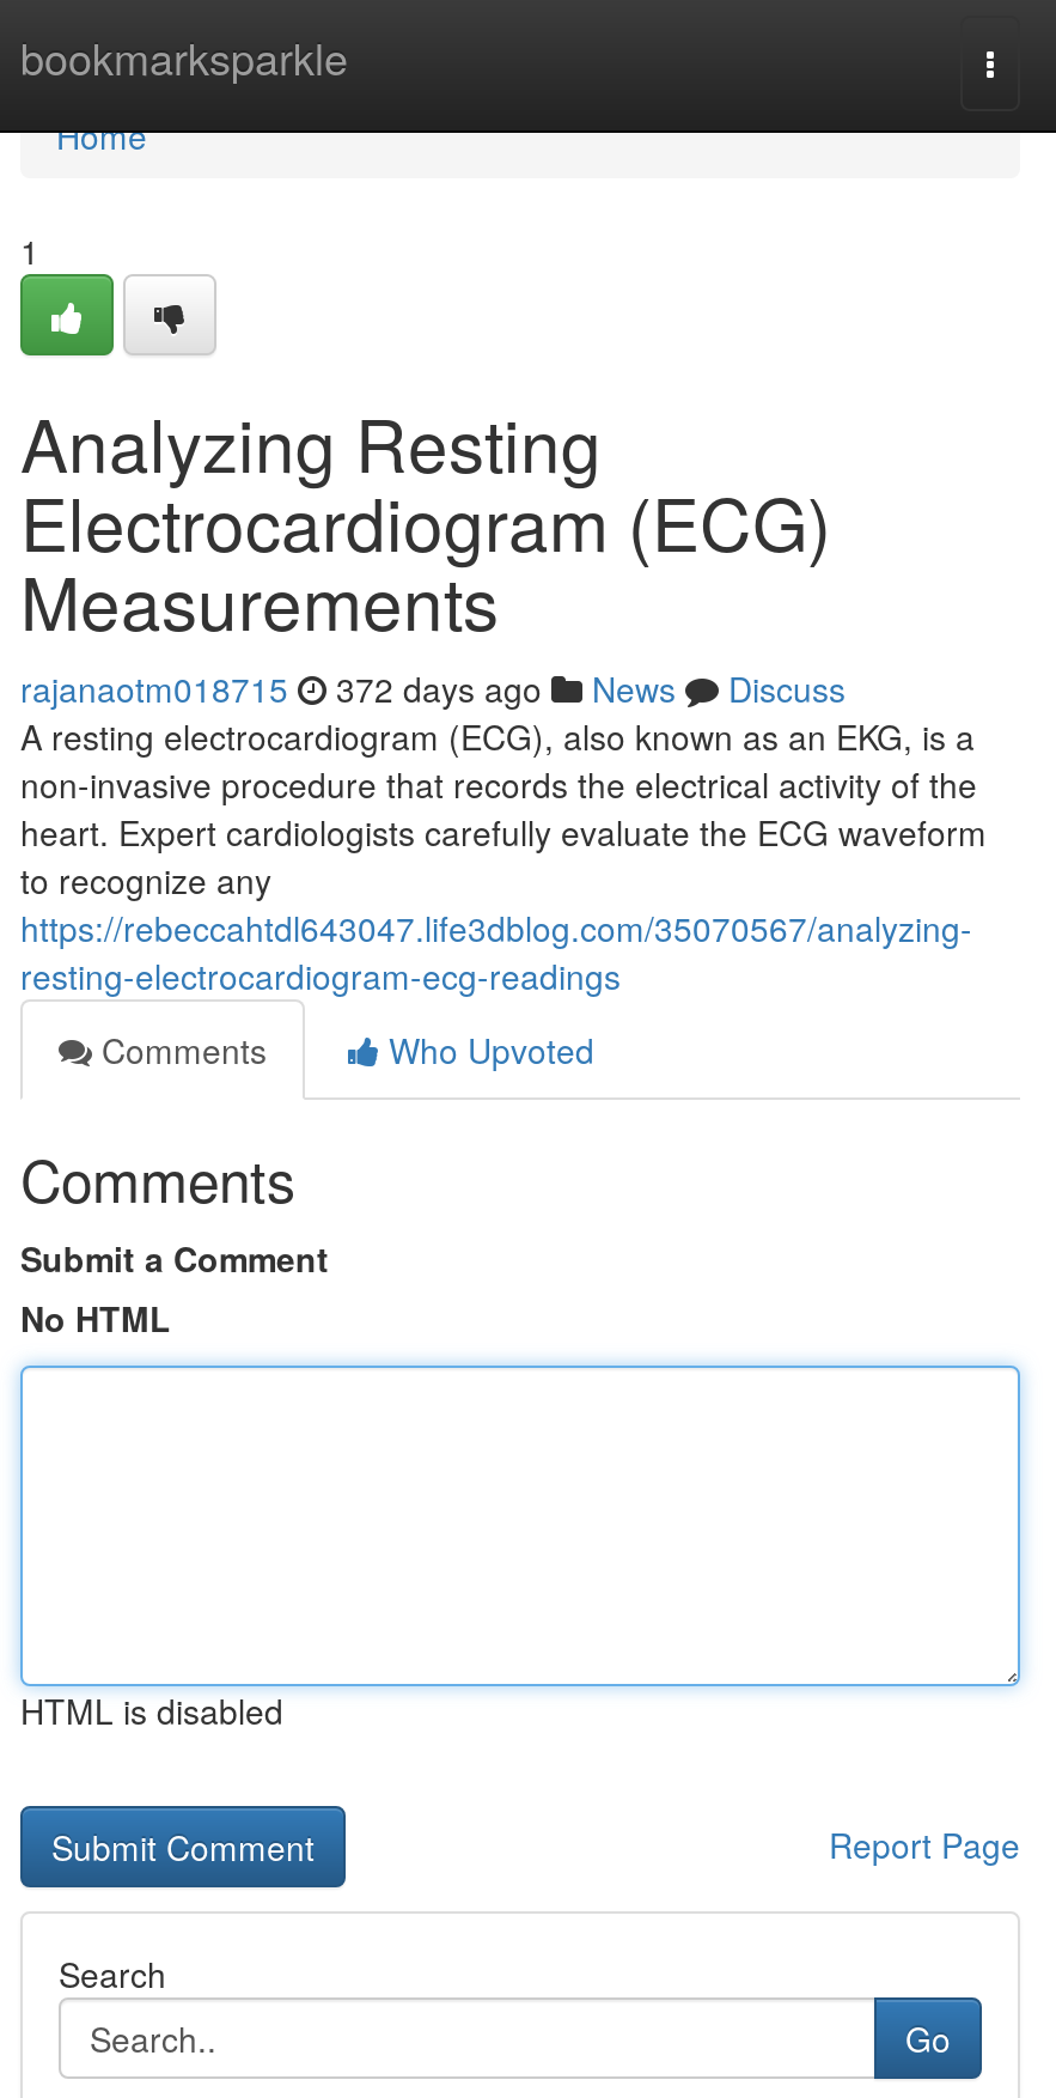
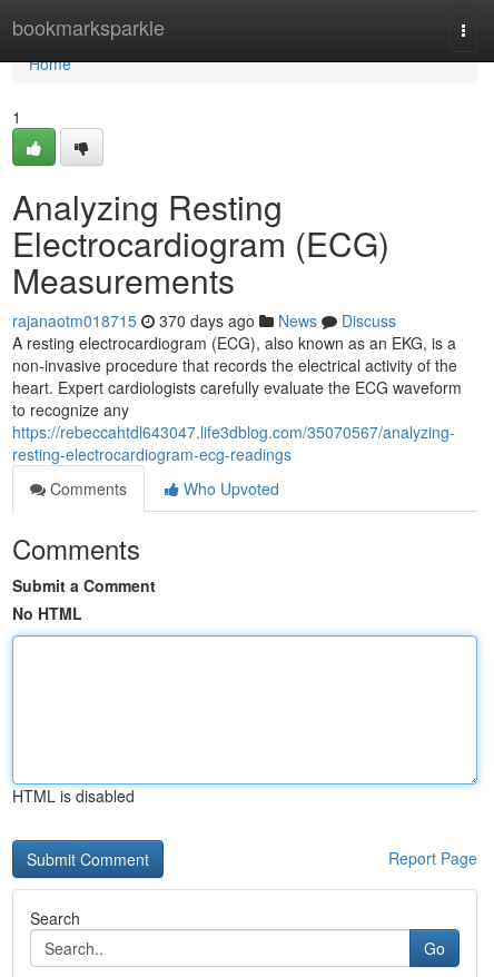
- rajanaotm018715 372 days ago News Discuss
+ rajanaotm018715 370 days ago News Discuss
